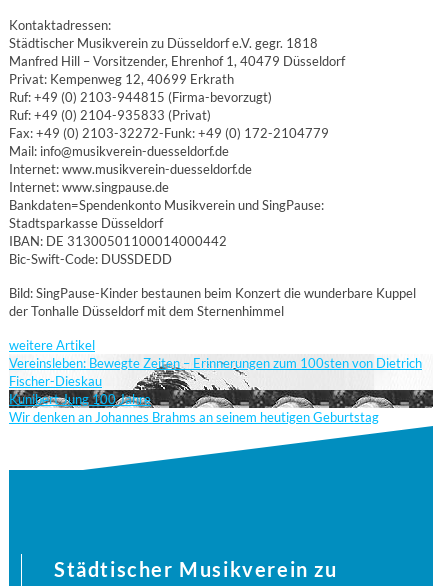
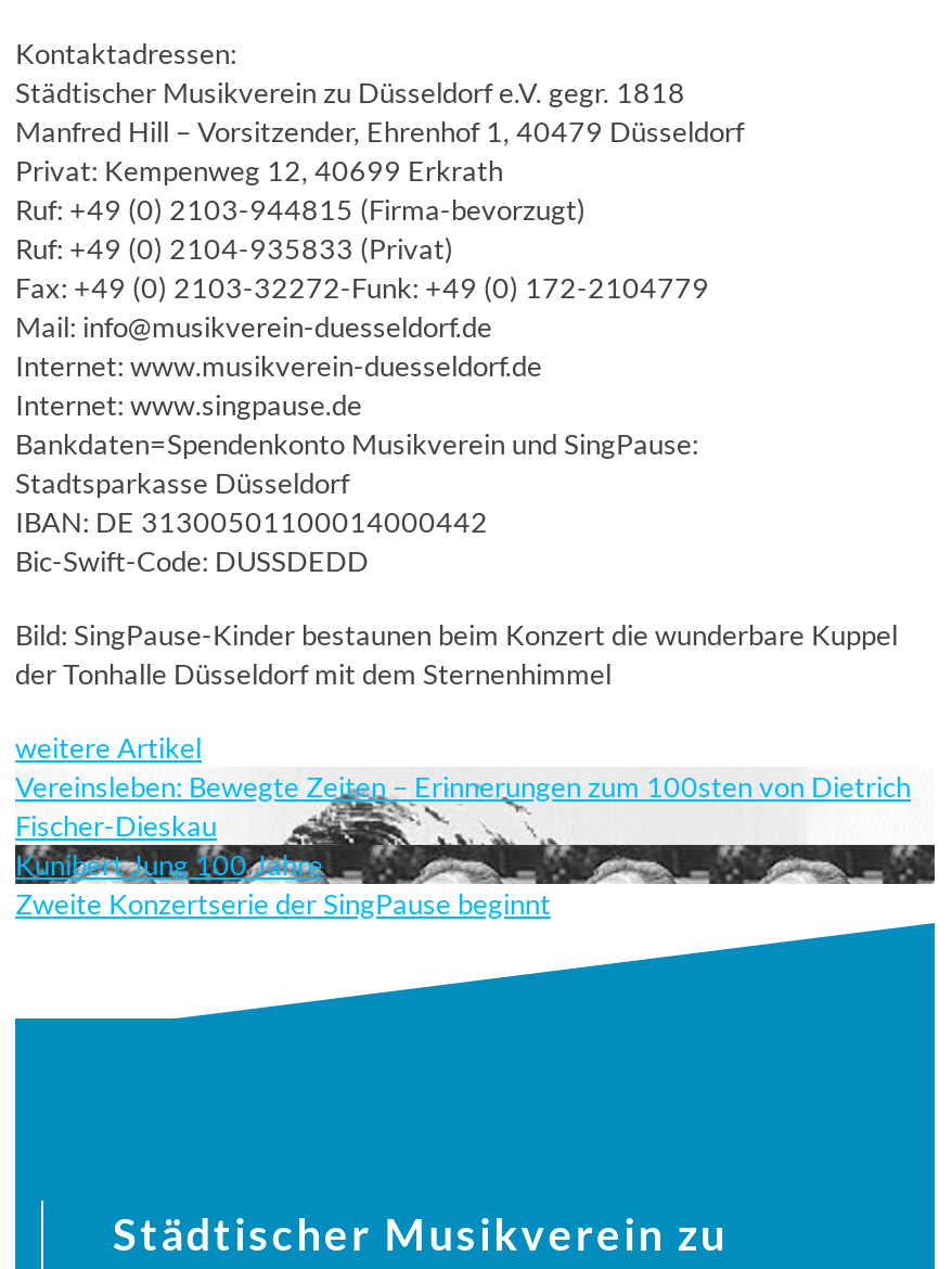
- Wir denken an Johannes Brahms an seinem heutigen Geburtstag
+ Zweite Konzertserie der SingPause beginnt
